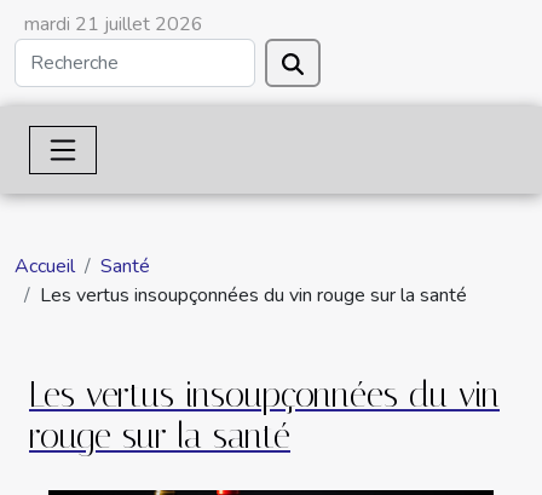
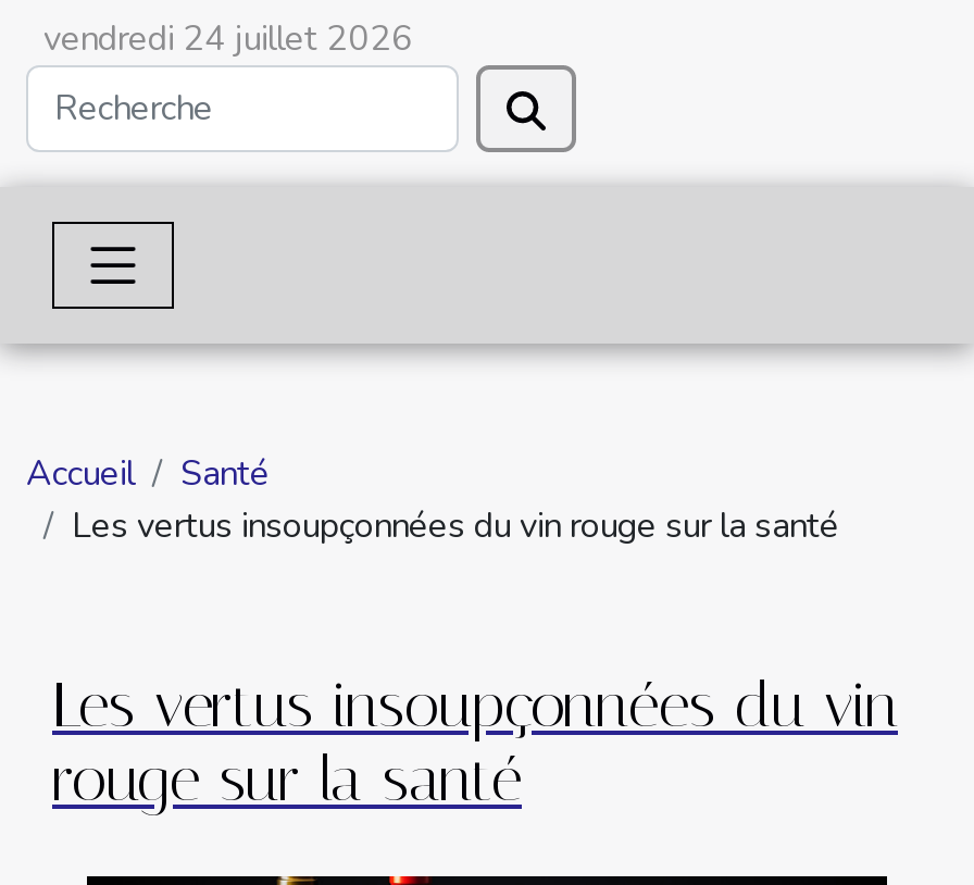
- mardi 21 juillet 2026
+ vendredi 24 juillet 2026
